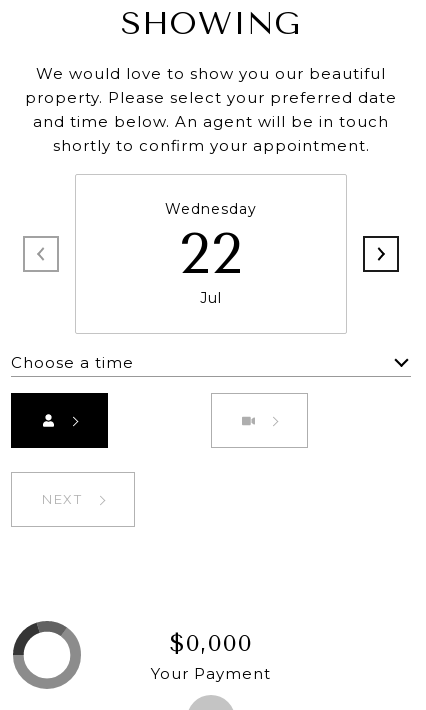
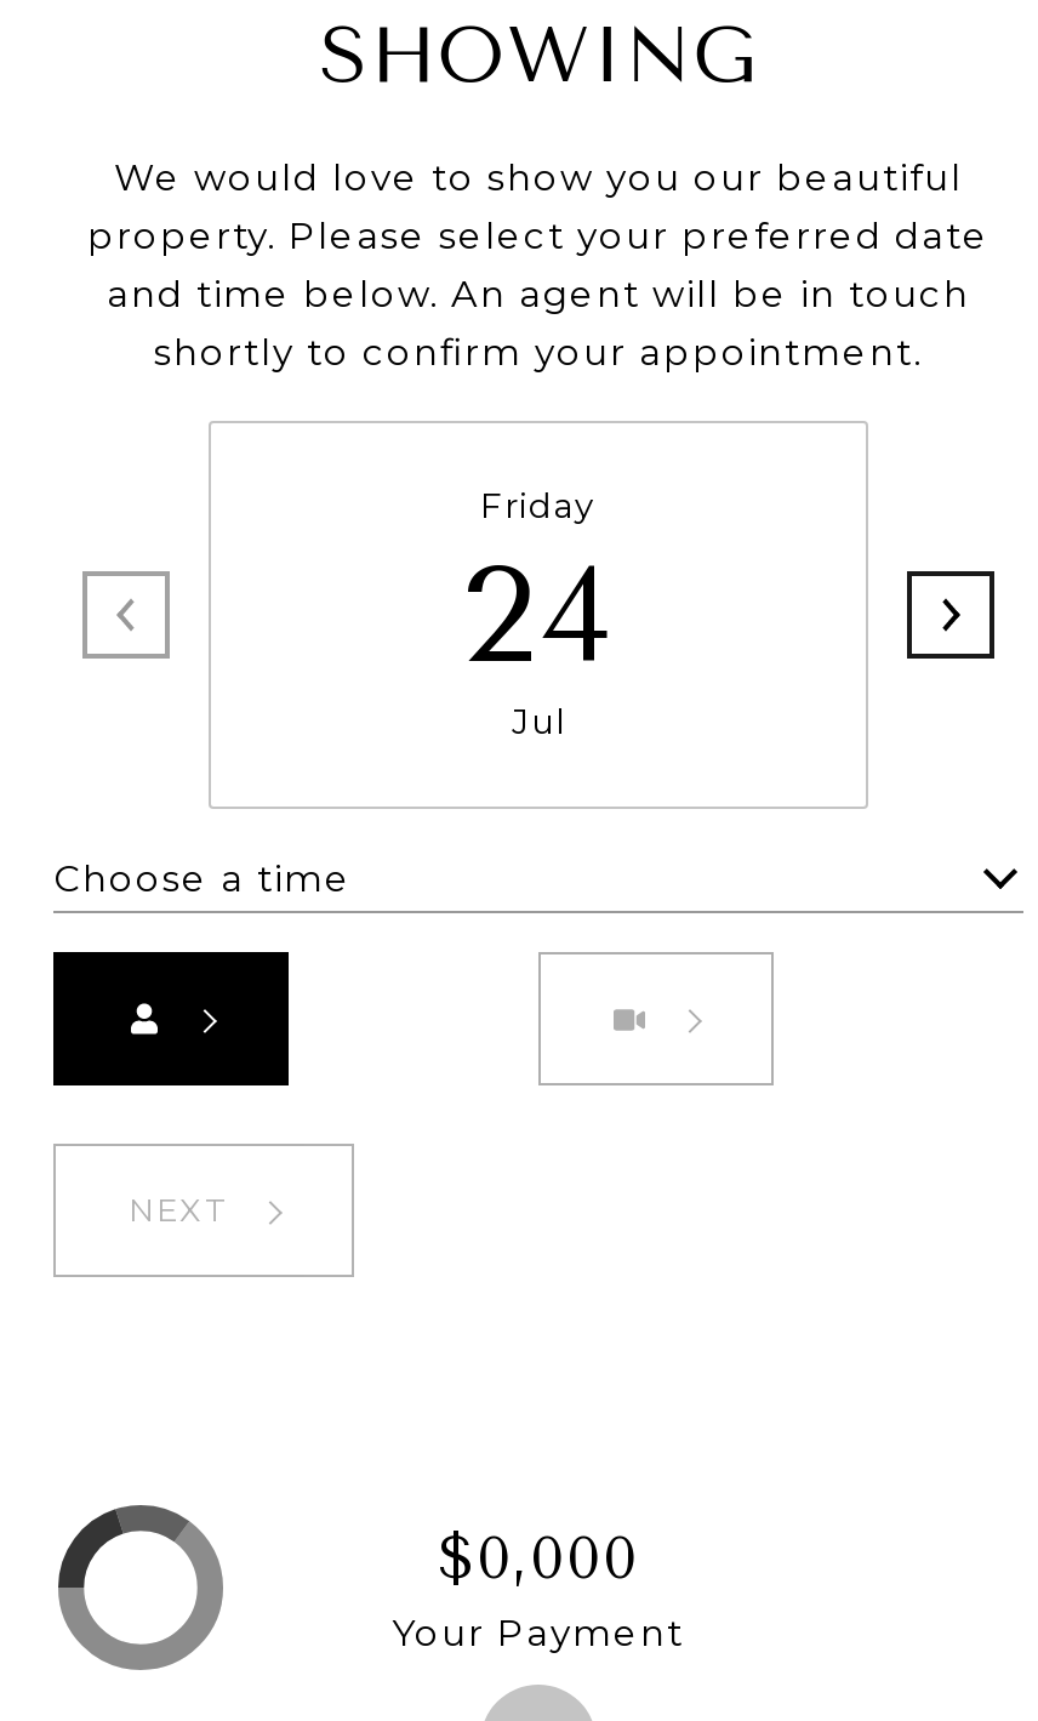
- Wednesday
- 22
+ Friday
+ 24
